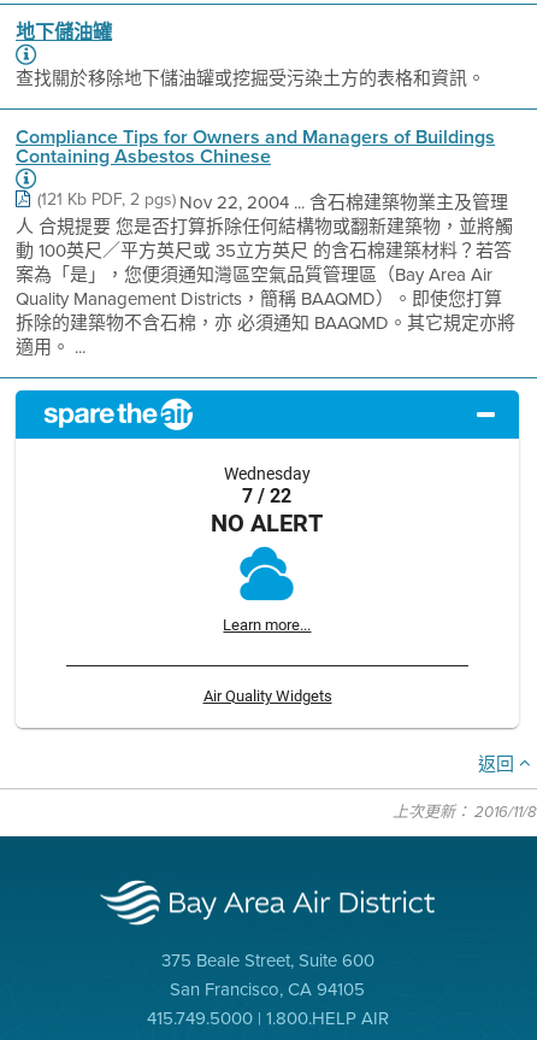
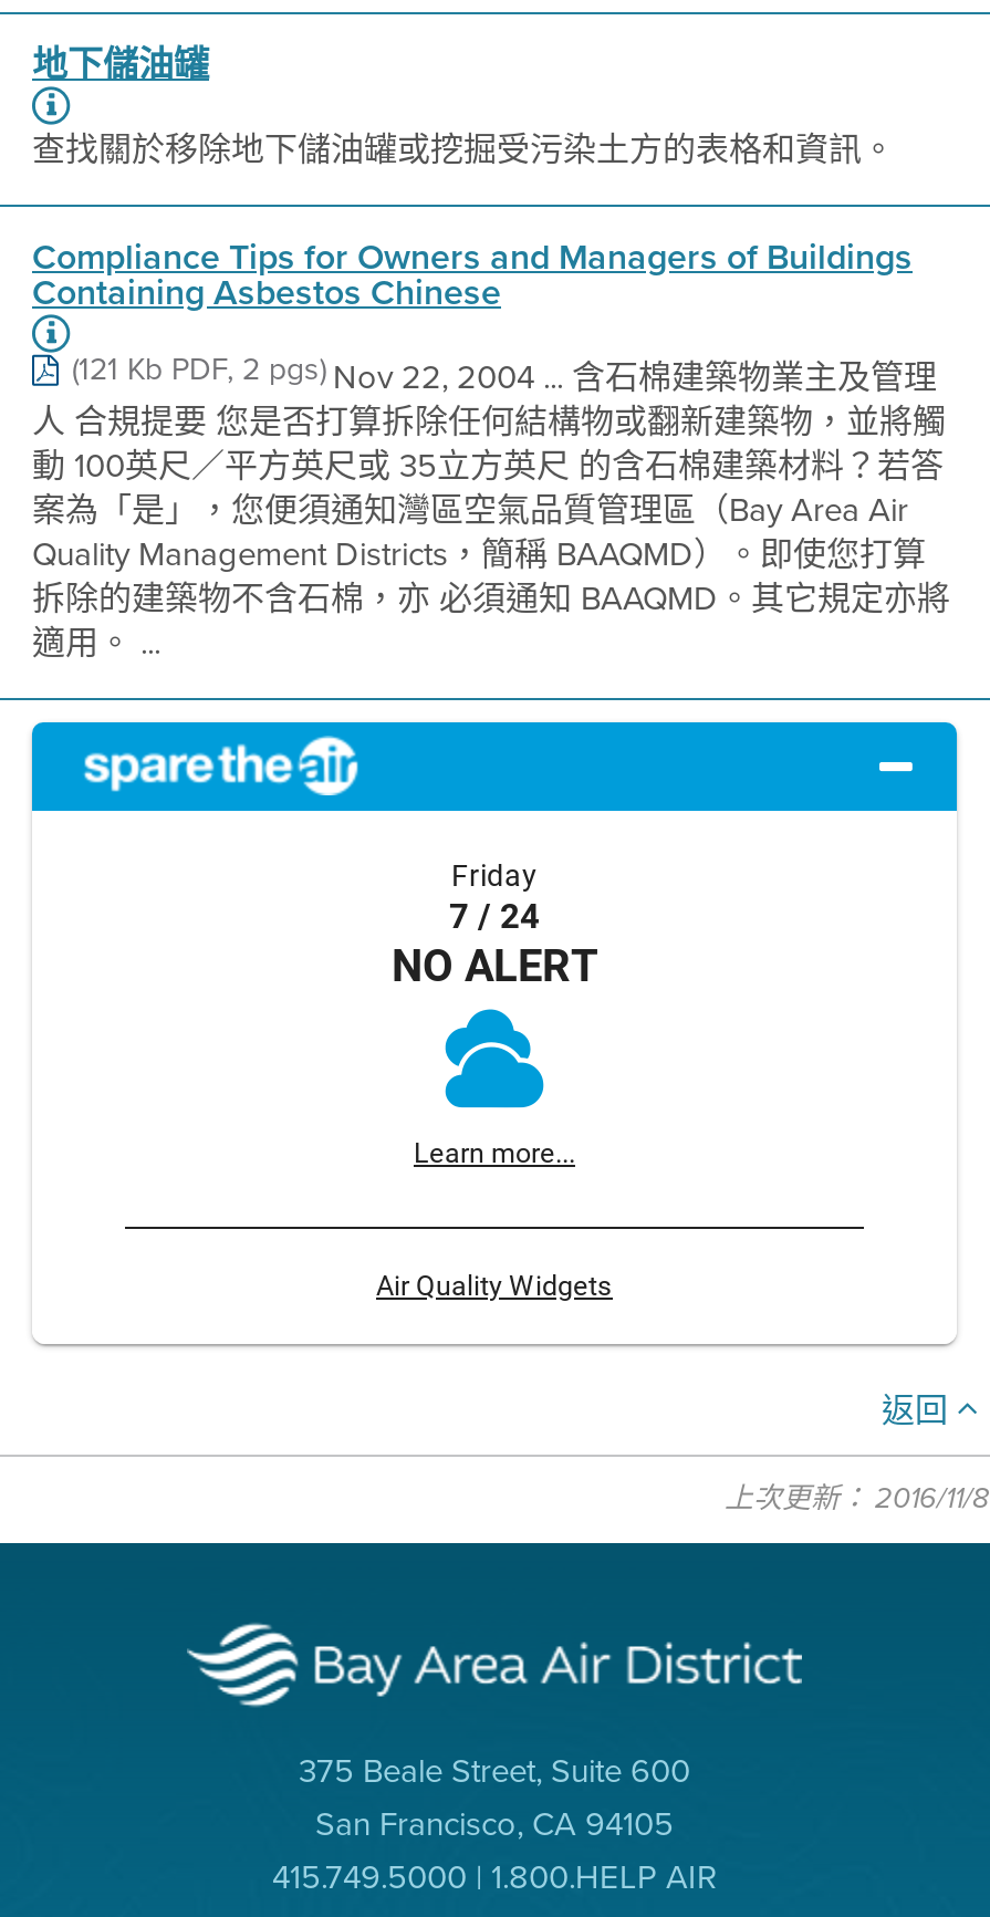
- Wednesday
- 7 / 22
+ Friday
+ 7 / 24
